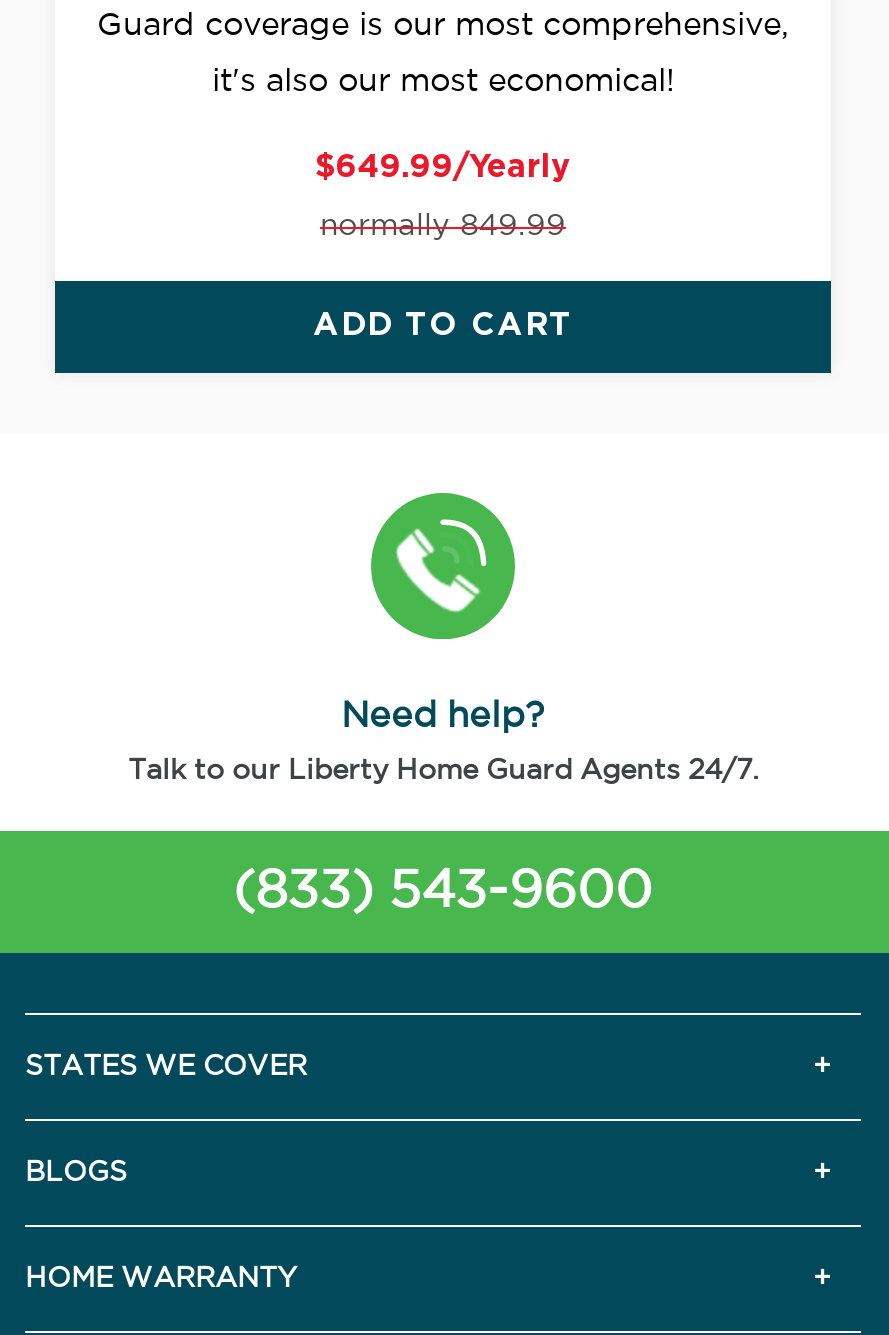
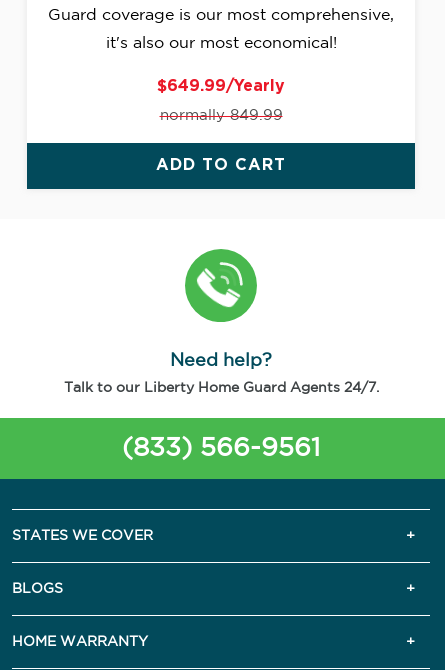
- (833) 543-9600
+ (833) 566-9561
